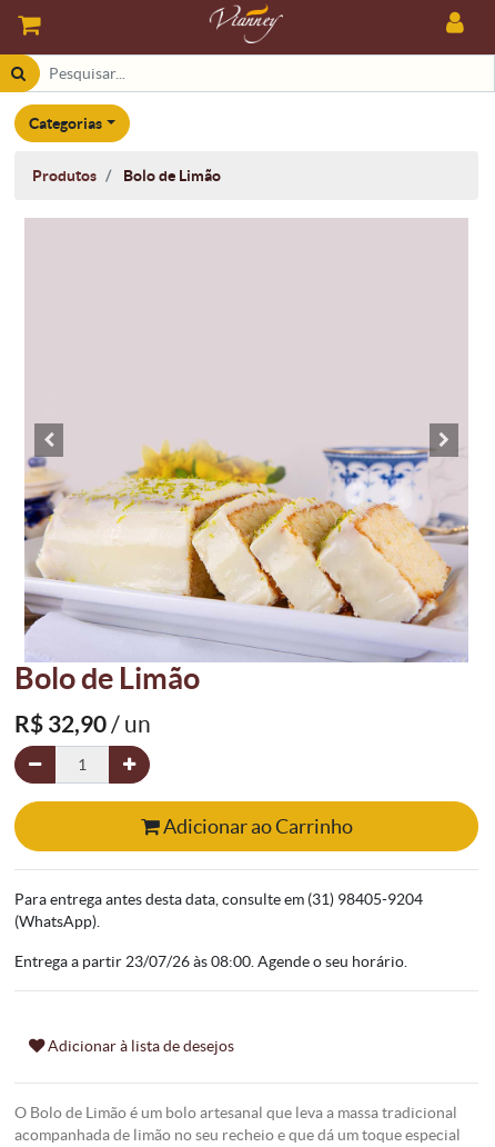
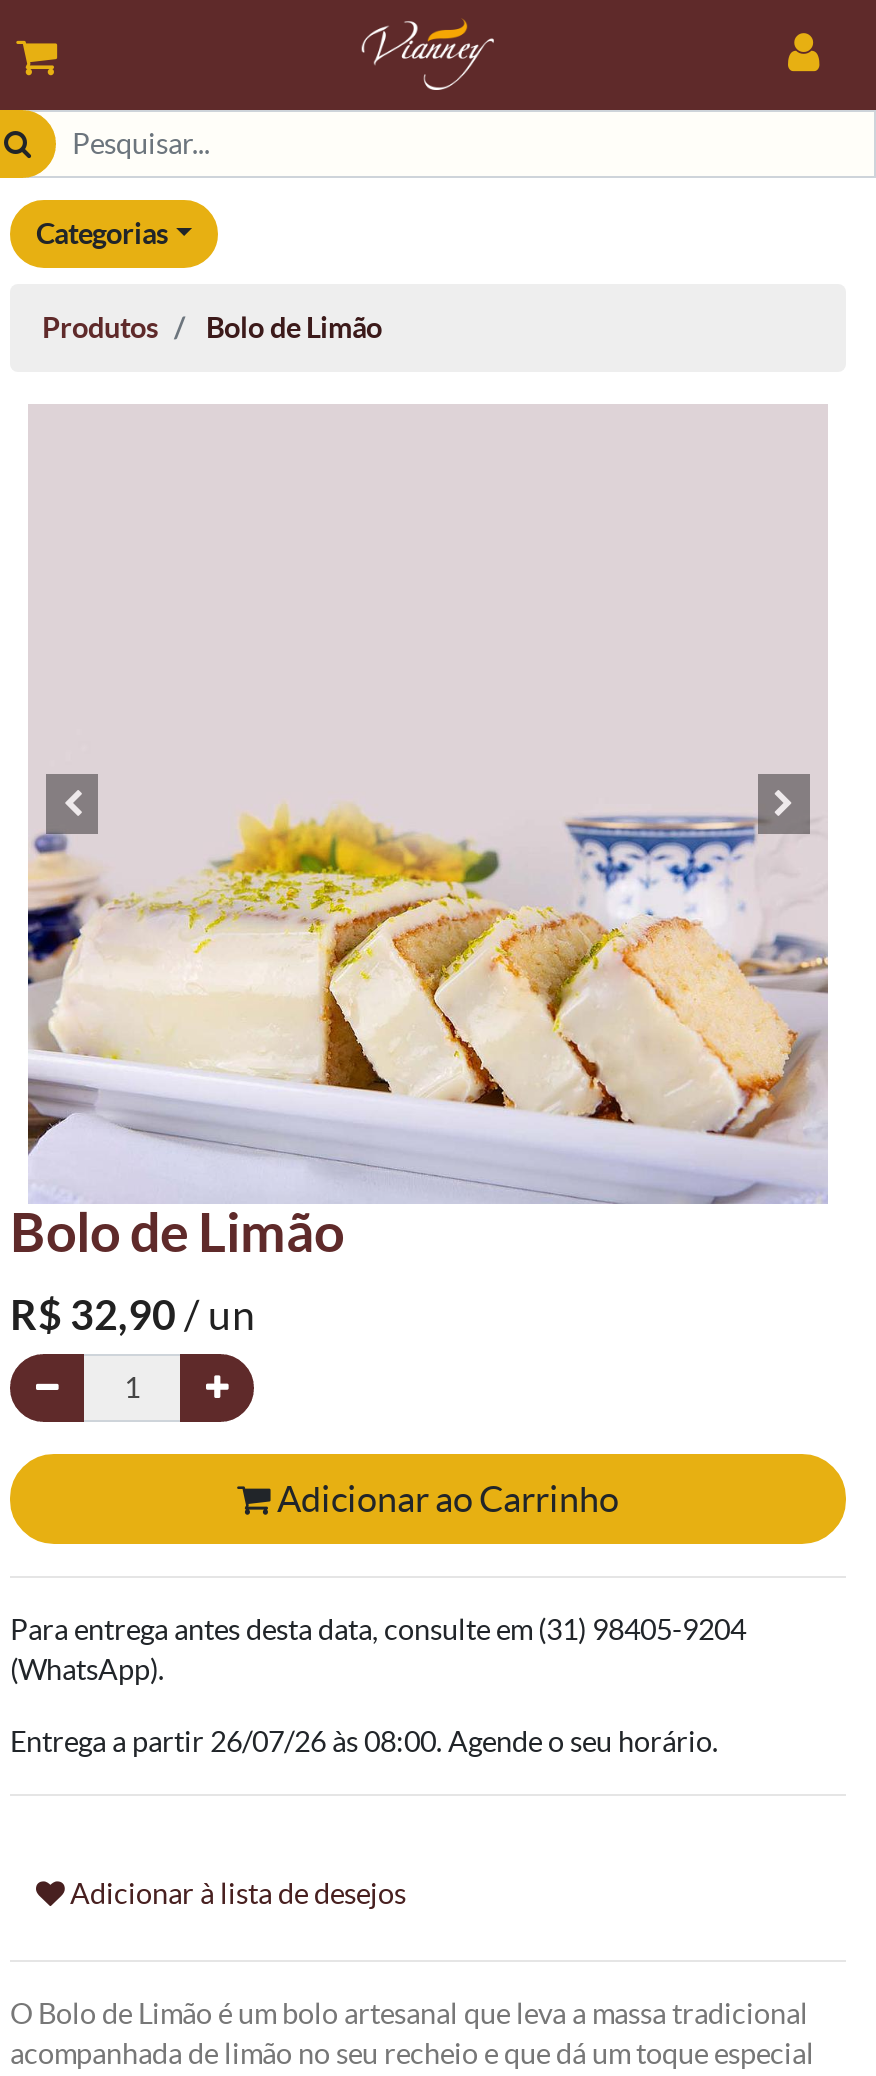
- Entrega a partir 23/07/26 às 08:00. Agende o seu horário.
+ Entrega a partir 26/07/26 às 08:00. Agende o seu horário.
